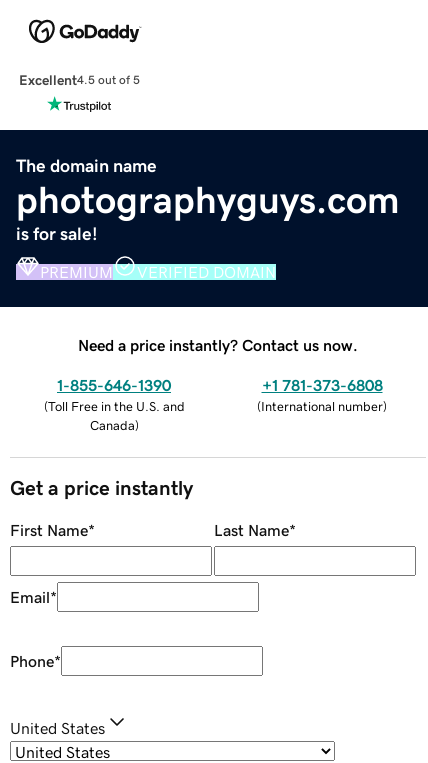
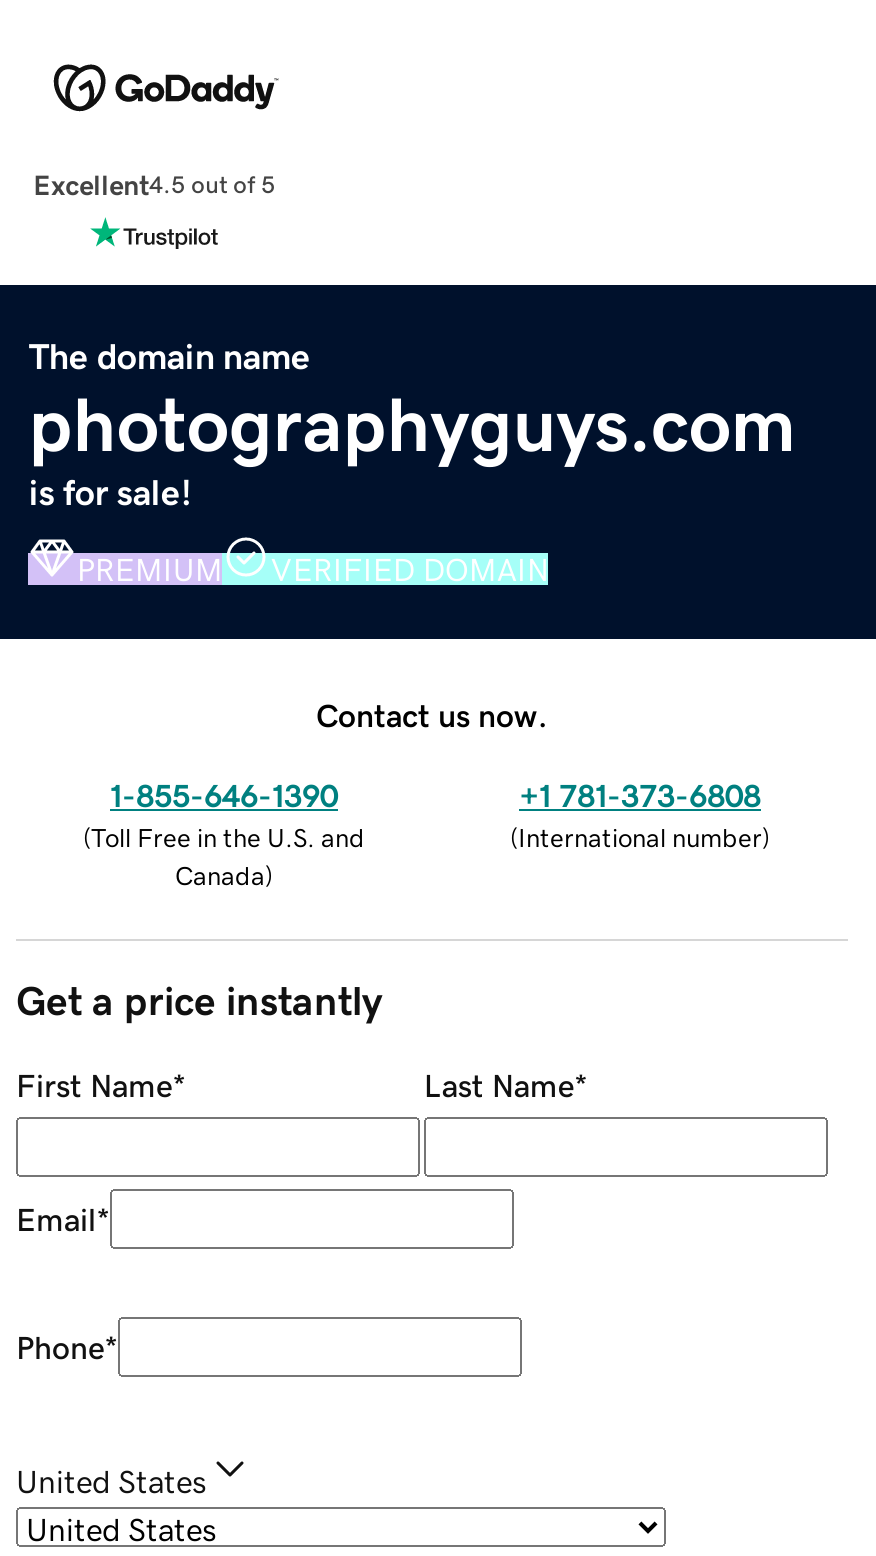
- Need a price instantly? Contact us now.
+ Contact us now.
